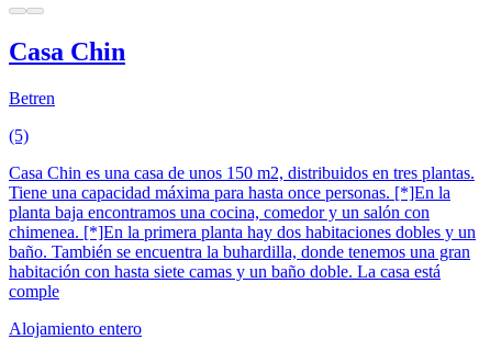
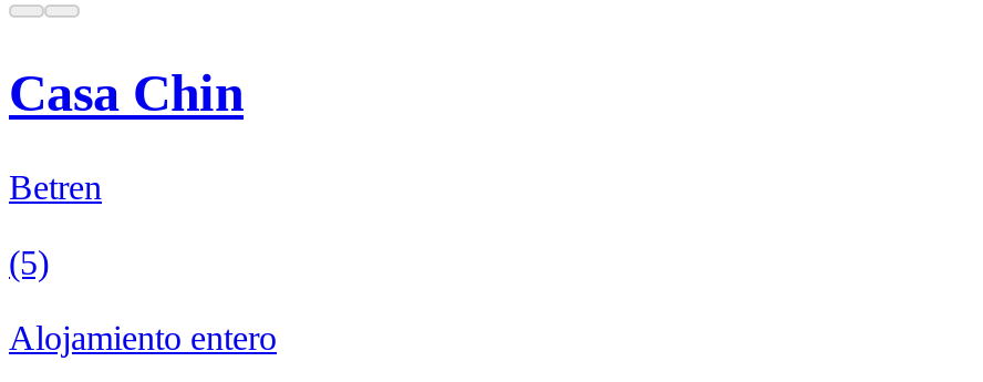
- Casa Chin es una casa de unos 150 m2, distribuidos en tres plantas.
- Tiene una capacidad máxima para hasta once personas. [*]En la
- planta baja encontramos una cocina, comedor y un salón con
- chimenea. [*]En la primera planta hay dos habitaciones dobles y un
- baño. También se encuentra la buhardilla, donde tenemos una gran
- habitación con hasta siete camas y un baño doble. La casa está
- comple
